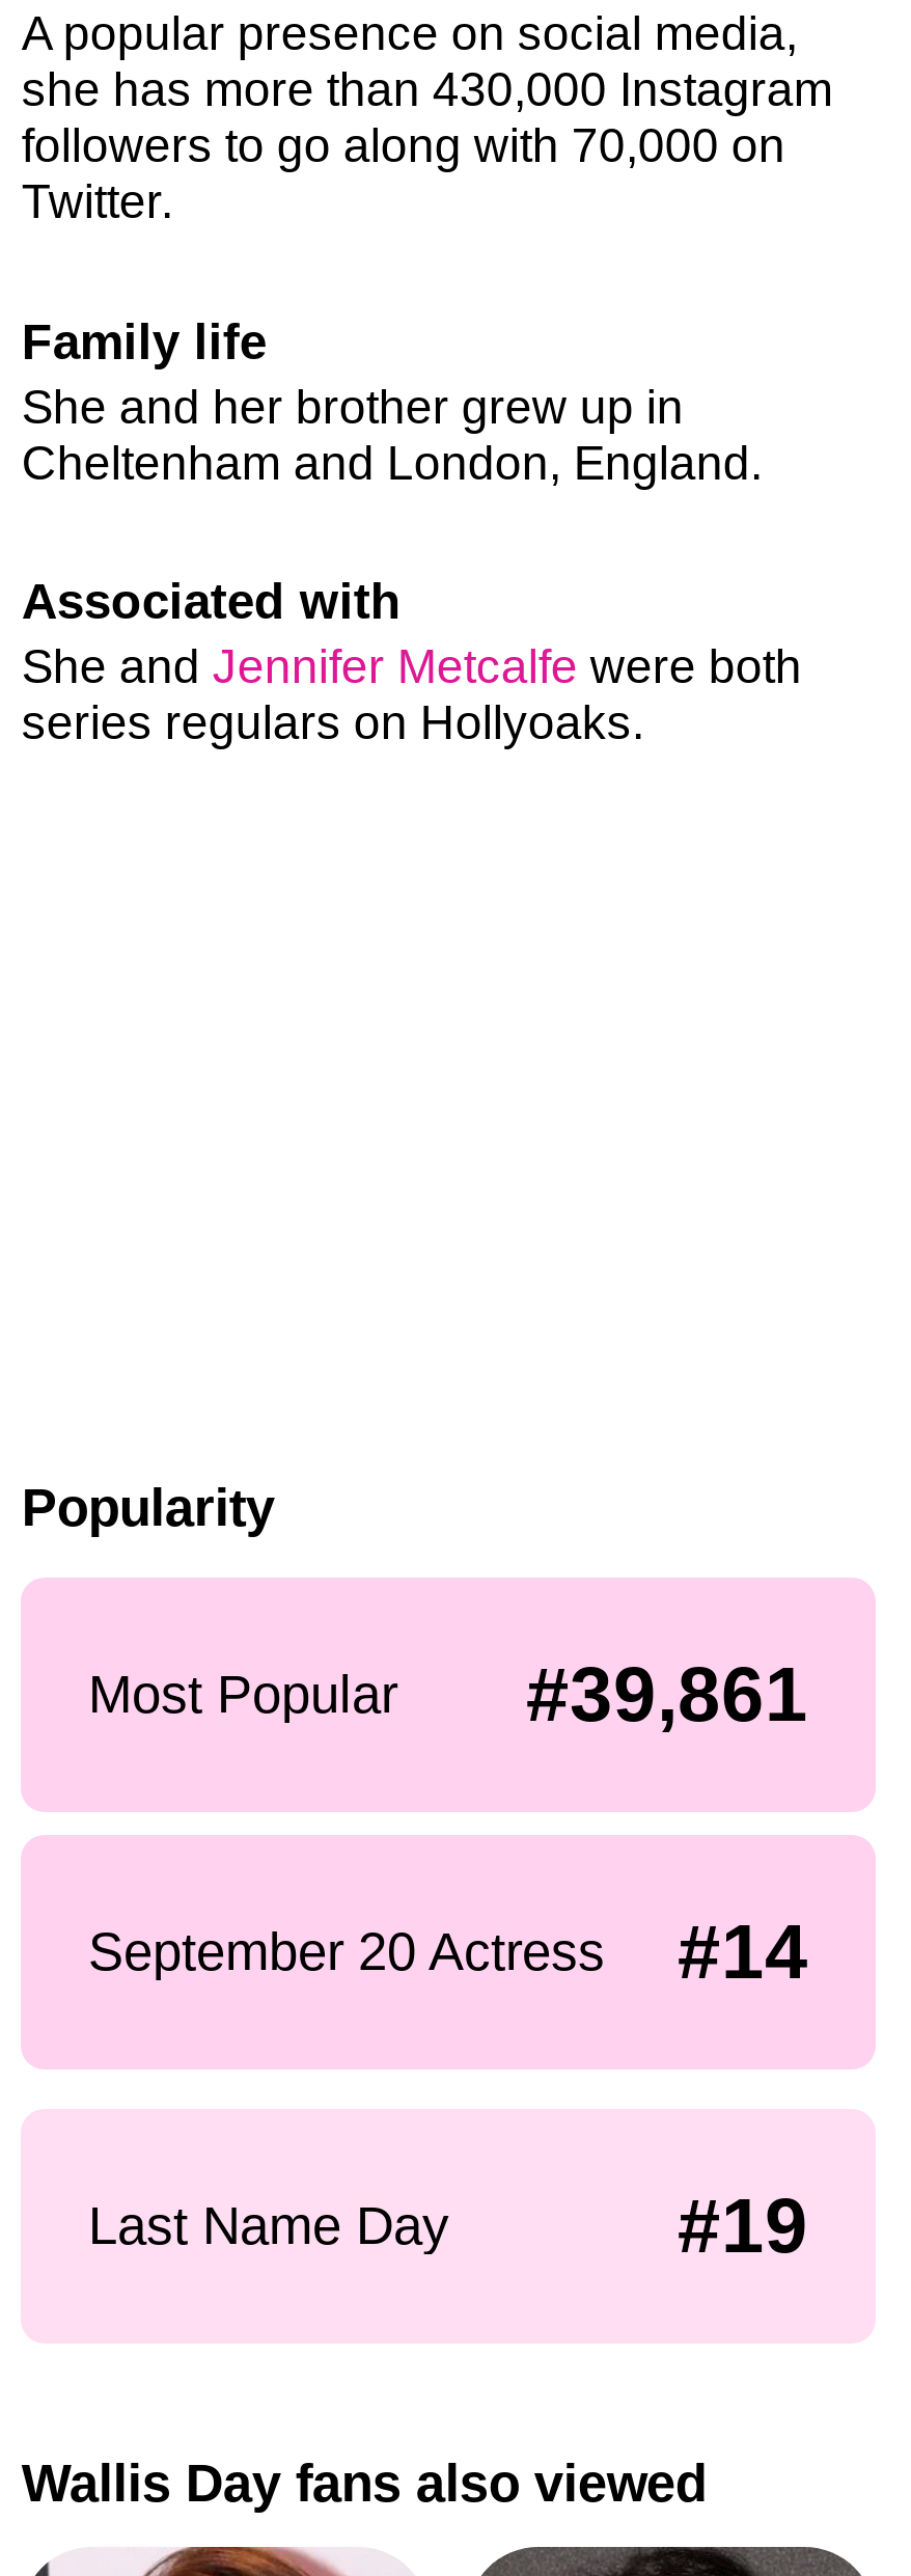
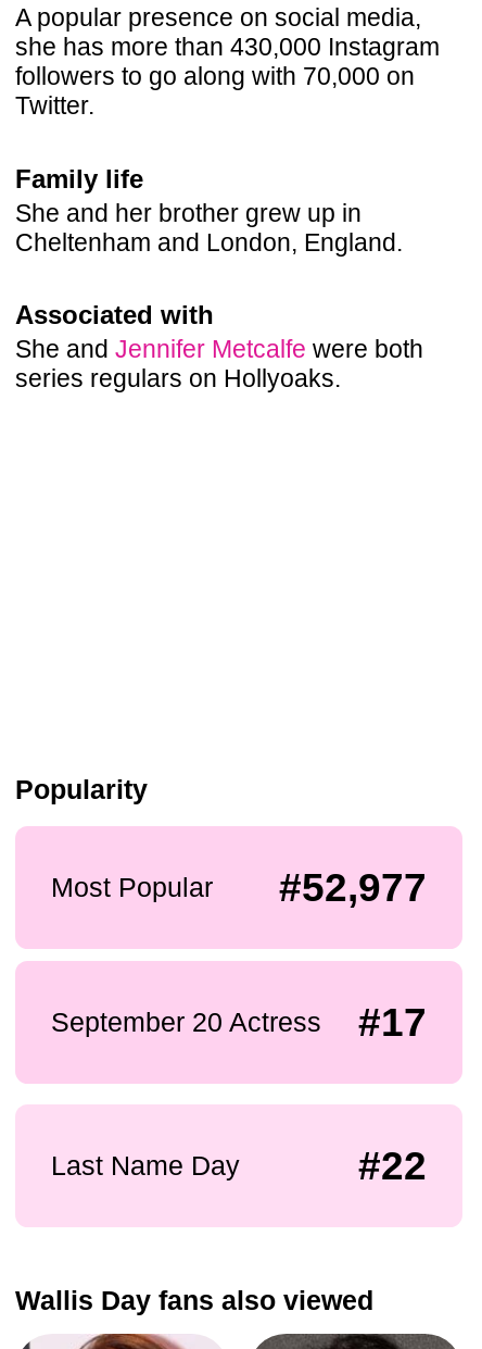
- #39,861
+ #52,977

- September 20 Actress #14
+ September 20 Actress #17

- #19
+ #22
